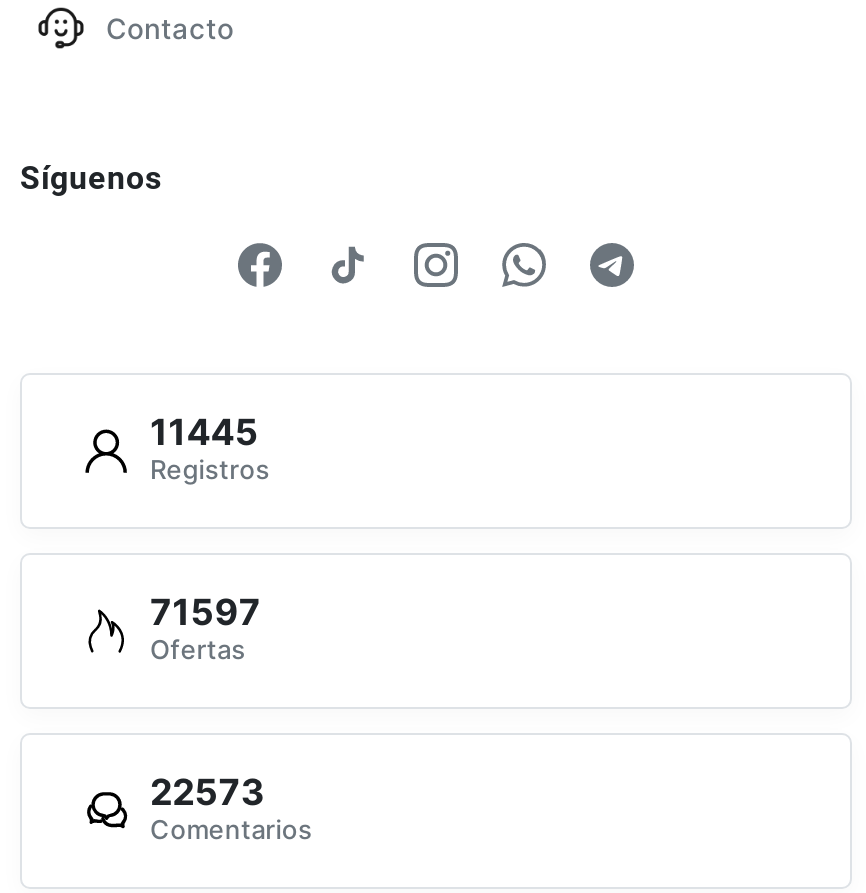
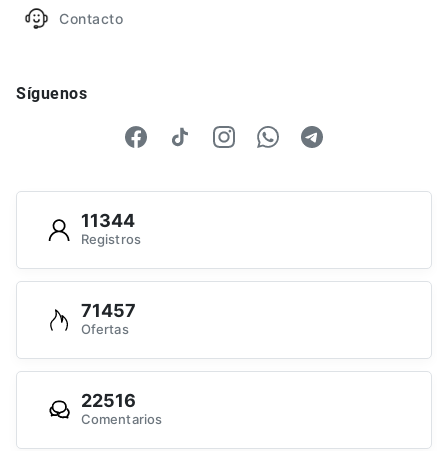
- 11445
+ 11344

- 71597
+ 71457

- 22573
+ 22516
